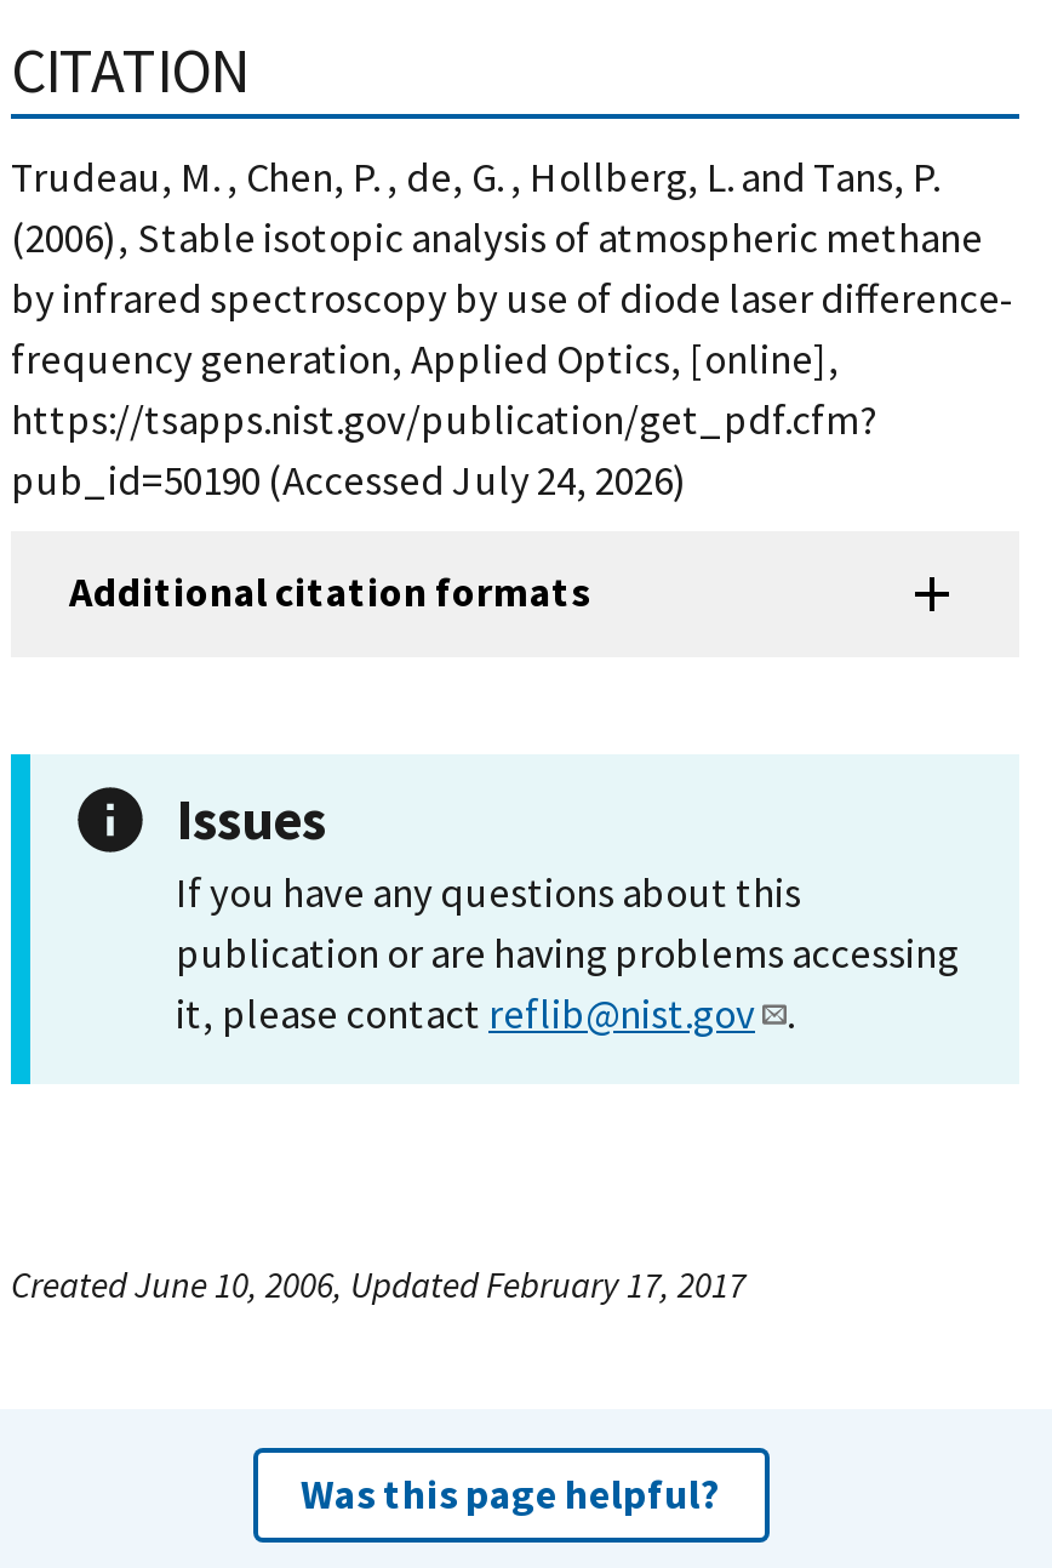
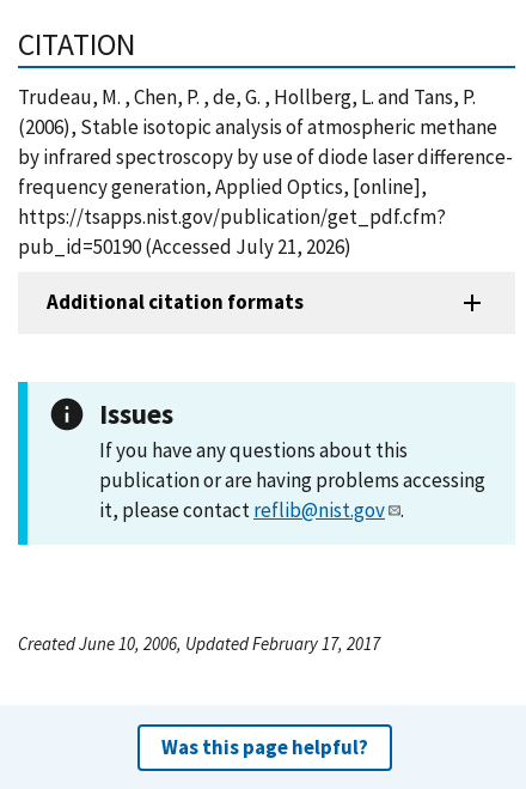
- pub_id=50190 (Accessed July 24, 2026)
+ pub_id=50190 (Accessed July 21, 2026)
